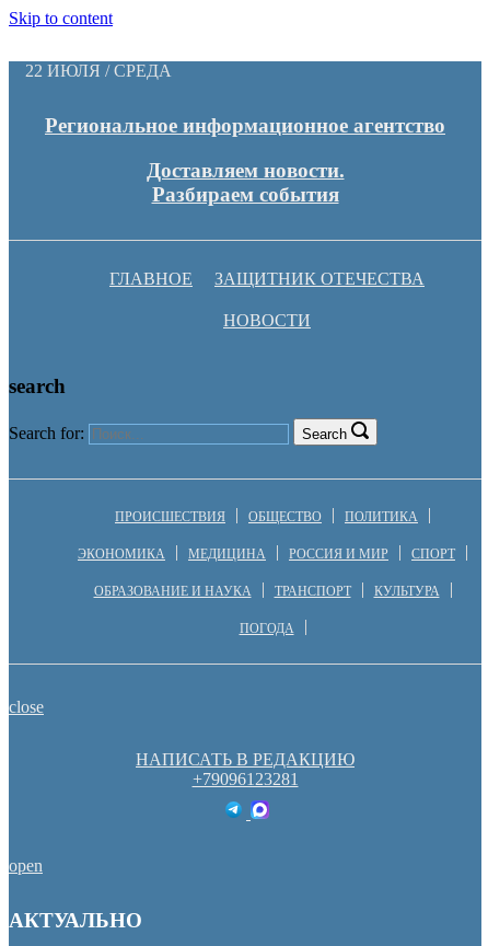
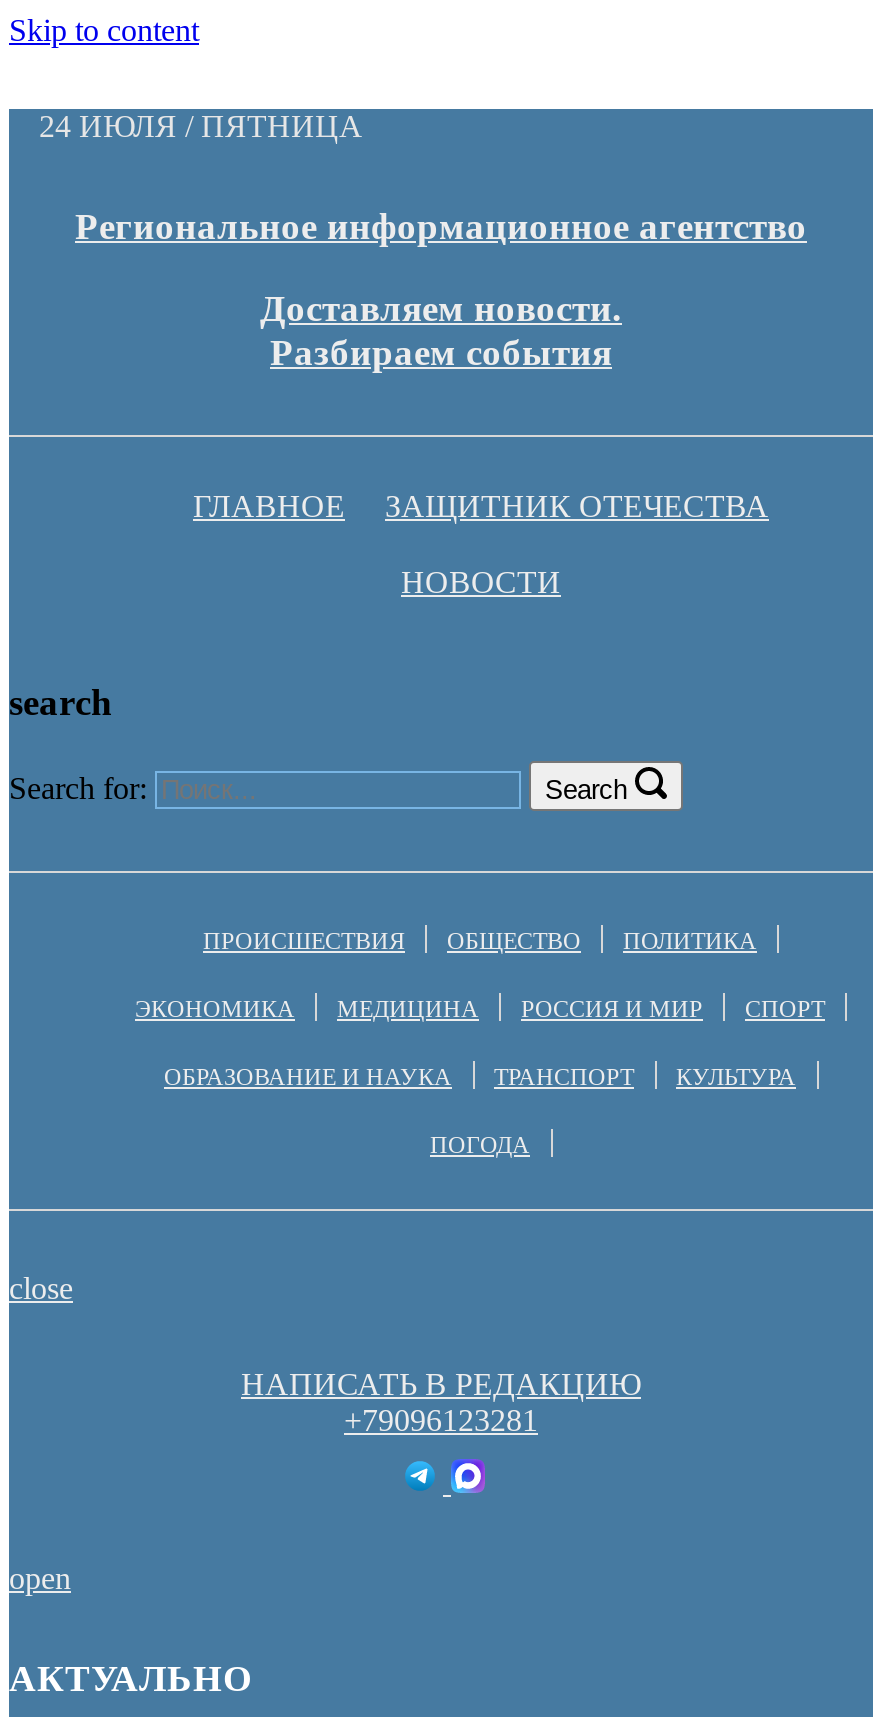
- 22 ИЮЛЯ / СРЕДА
+ 24 ИЮЛЯ / ПЯТНИЦА
